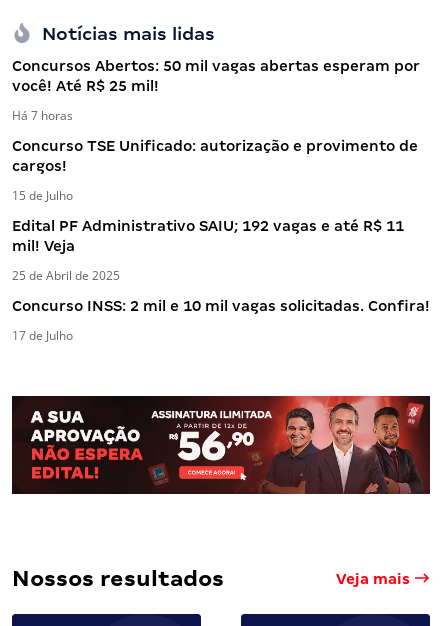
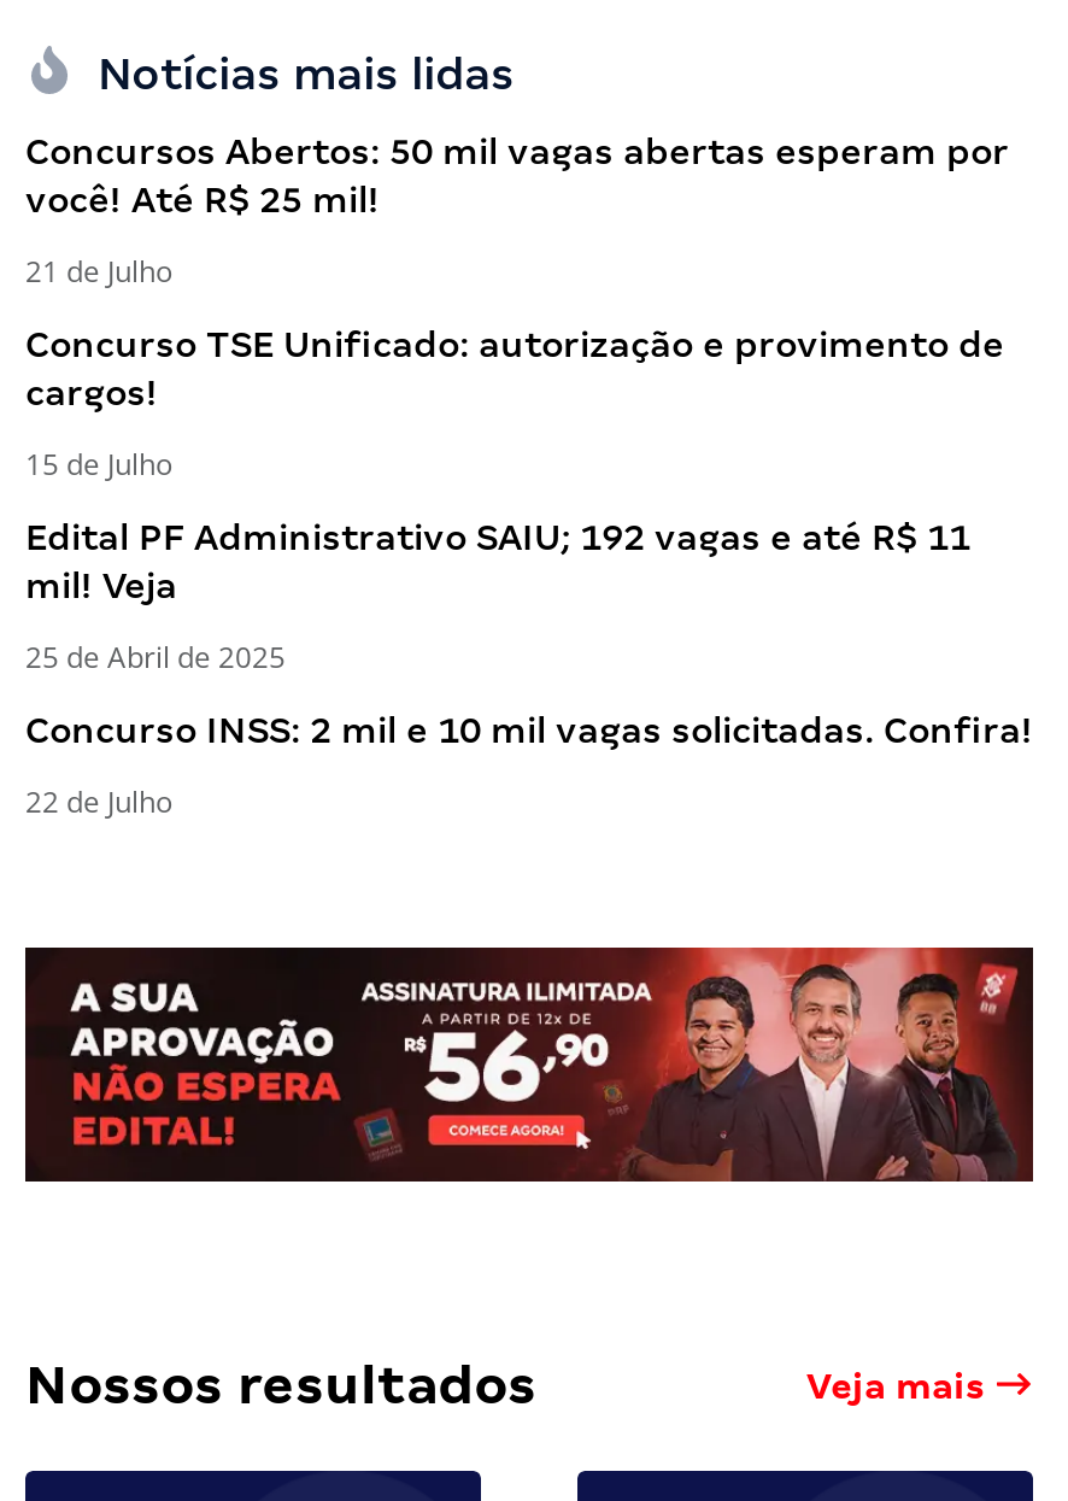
- Há 7 horas
+ 21 de Julho

- 17 de Julho
+ 22 de Julho
